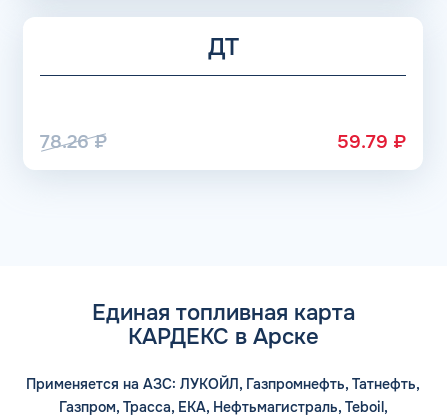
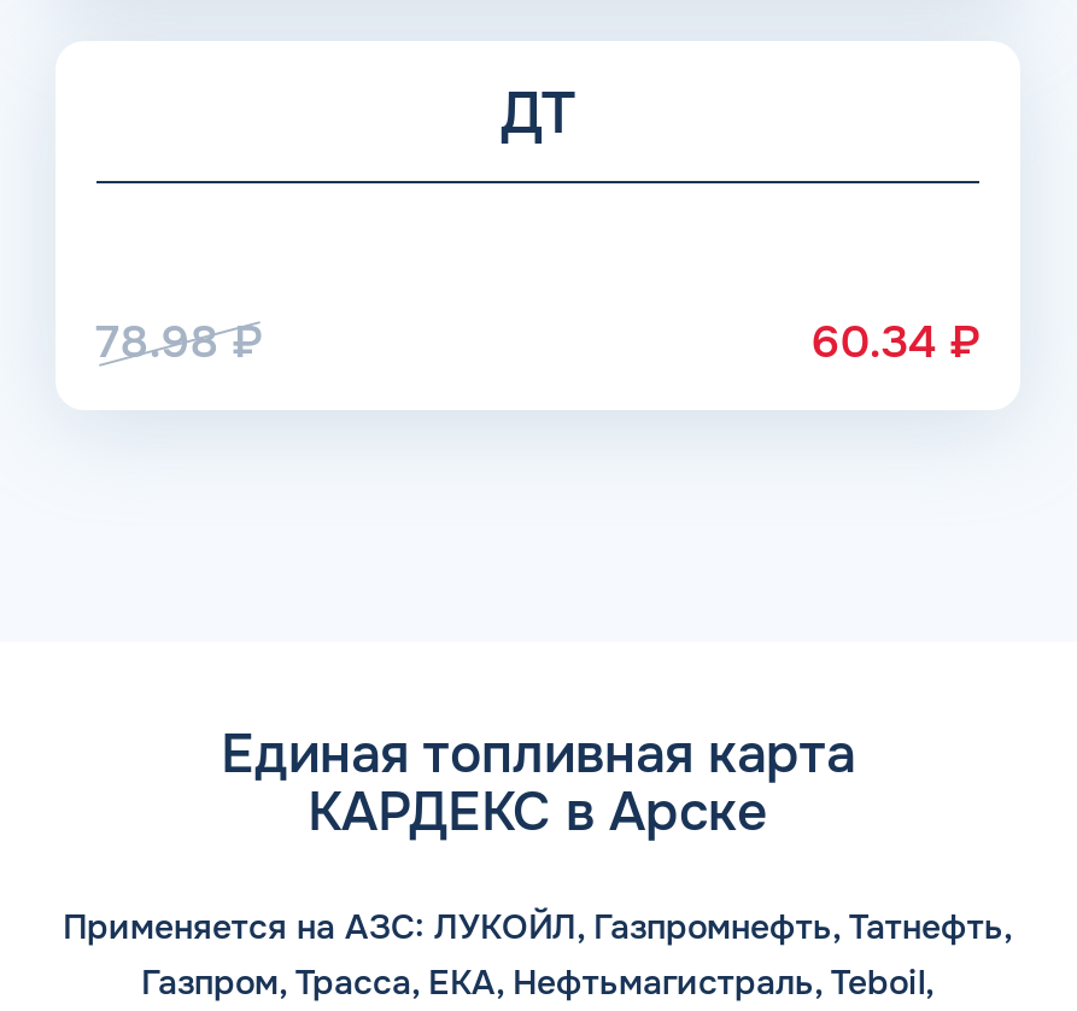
- 78.26₽
+ 78.98₽

- 59.79 ₽
+ 60.34 ₽
